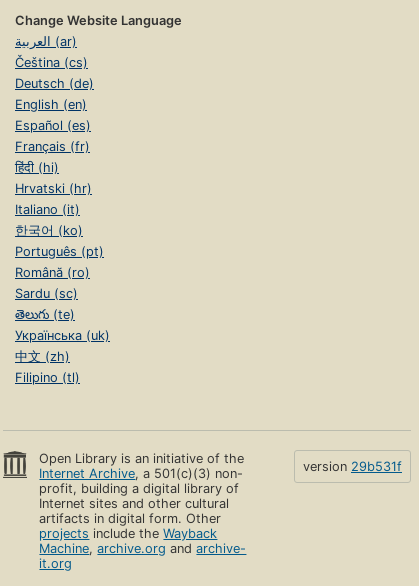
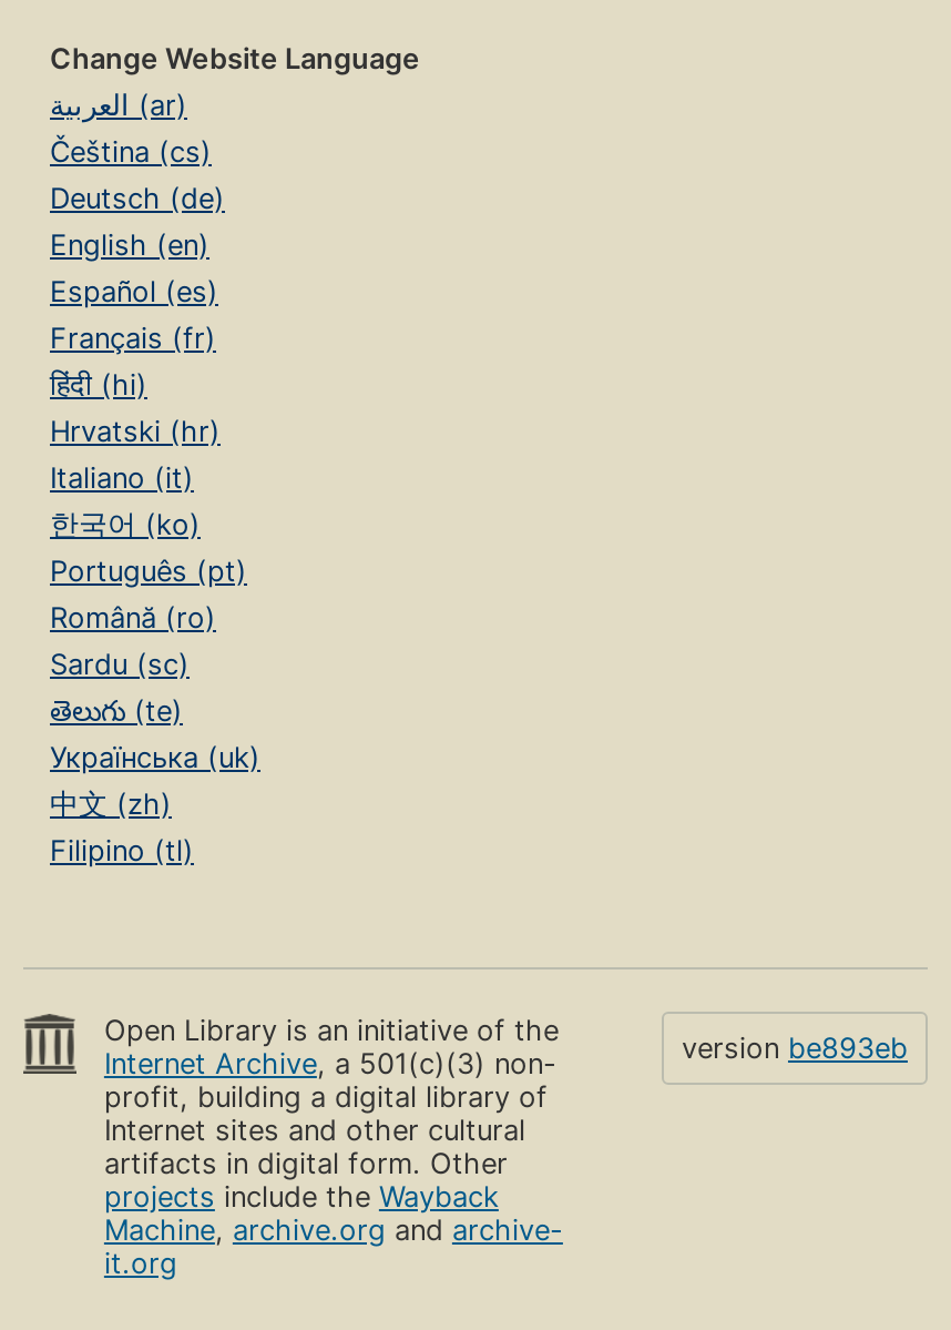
- version 29b531f
+ version be893eb
